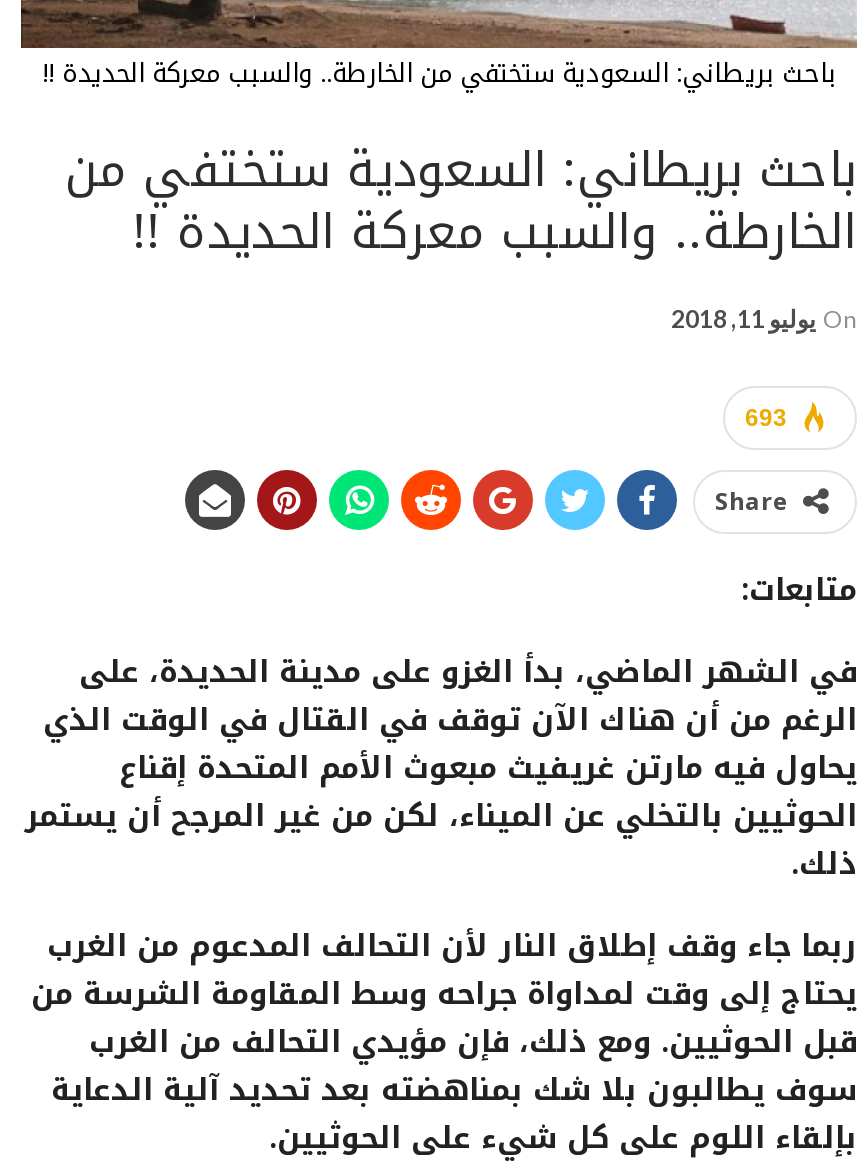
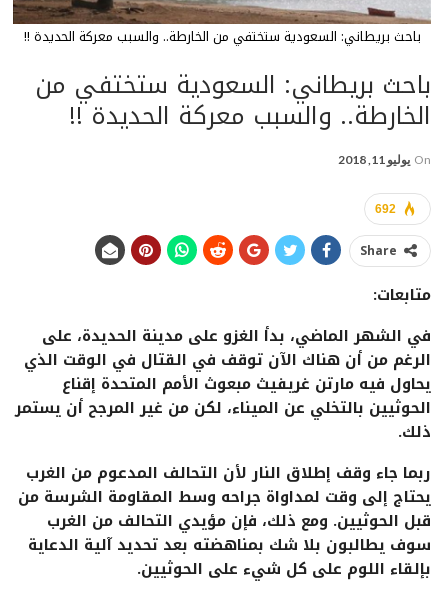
- 693
+ 692
